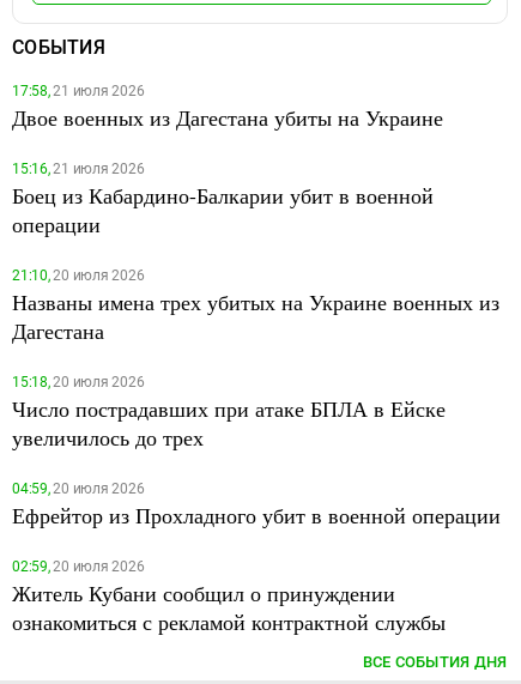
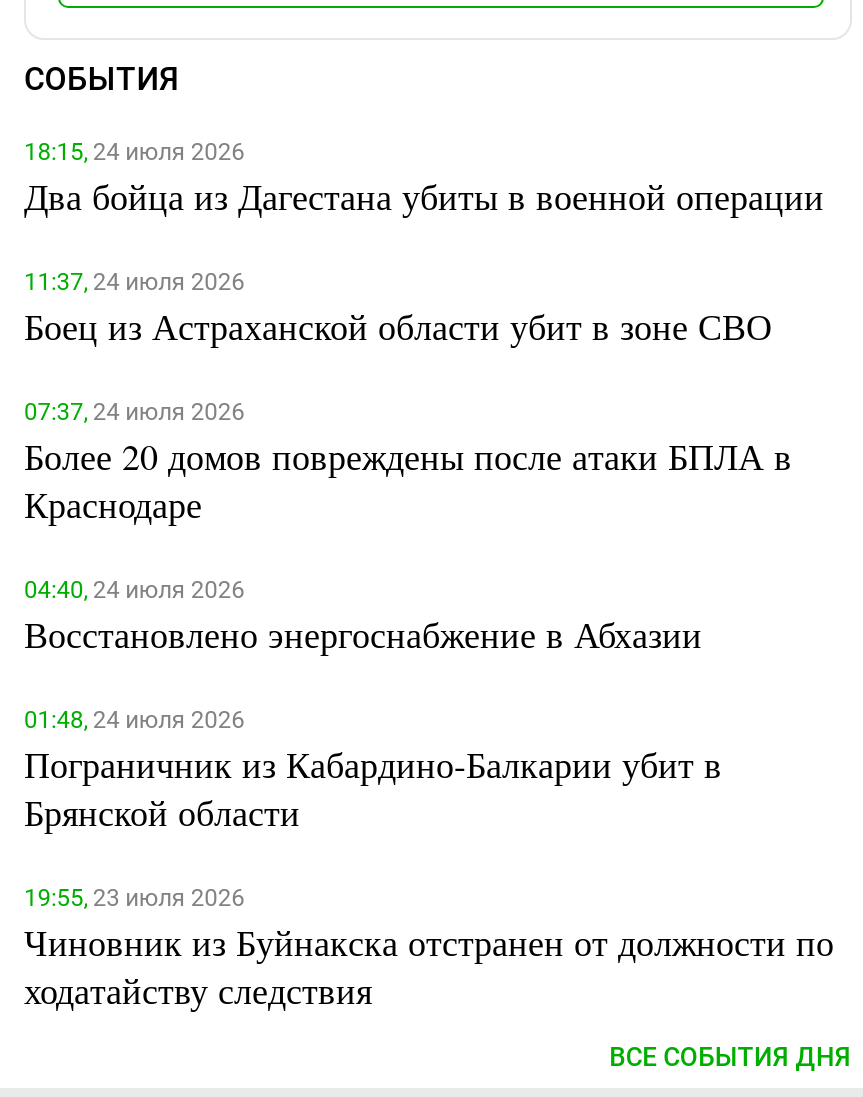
- 17:58, 21 июля 2026
- Двое военных из Дагестана убиты на Украине
+ 18:15, 24 июля 2026
+ Два бойца из Дагестана убиты в военной операции

- 15:16, 21 июля 2026
- Боец из Кабардино-Балкарии убит в военной
- операции
+ 11:37, 24 июля 2026
+ Боец из Астраханской области убит в зоне СВО

- 21:10, 20 июля 2026
- Названы имена трех убитых на Украине военных из
- Дагестана
+ 07:37, 24 июля 2026
+ Более 20 домов повреждены после атаки БПЛА в
+ Краснодаре

- 15:18, 20 июля 2026
- Число пострадавших при атаке БПЛА в Ейске
- увеличилось до трех
+ 04:40, 24 июля 2026
+ Восстановлено энергоснабжение в Абхазии

- 04:59, 20 июля 2026
- Ефрейтор из Прохладного убит в военной операции
+ 01:48, 24 июля 2026
+ Пограничник из Кабардино-Балкарии убит в
+ Брянской области

- 02:59, 20 июля 2026
- Житель Кубани сообщил о принуждении
- ознакомиться с рекламой контрактной службы
+ 19:55, 23 июля 2026
+ Чиновник из Буйнакска отстранен от должности по
+ ходатайству следствия
